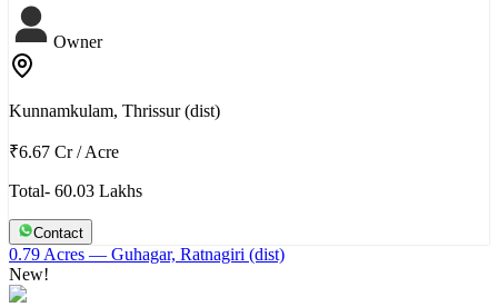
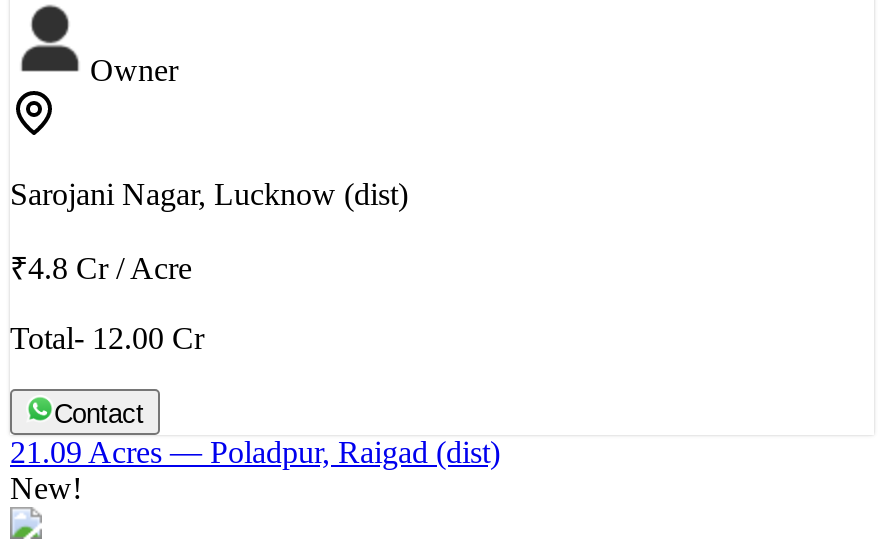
- Kunnamkulam, Thrissur (dist)
+ Sarojani Nagar, Lucknow (dist)

- ₹6.67 Cr / Acre
+ ₹4.8 Cr / Acre

- Total- 60.03 Lakhs
+ Total- 12.00 Cr

- 0.79 Acres — Guhagar, Ratnagiri (dist)
+ 21.09 Acres — Poladpur, Raigad (dist)
